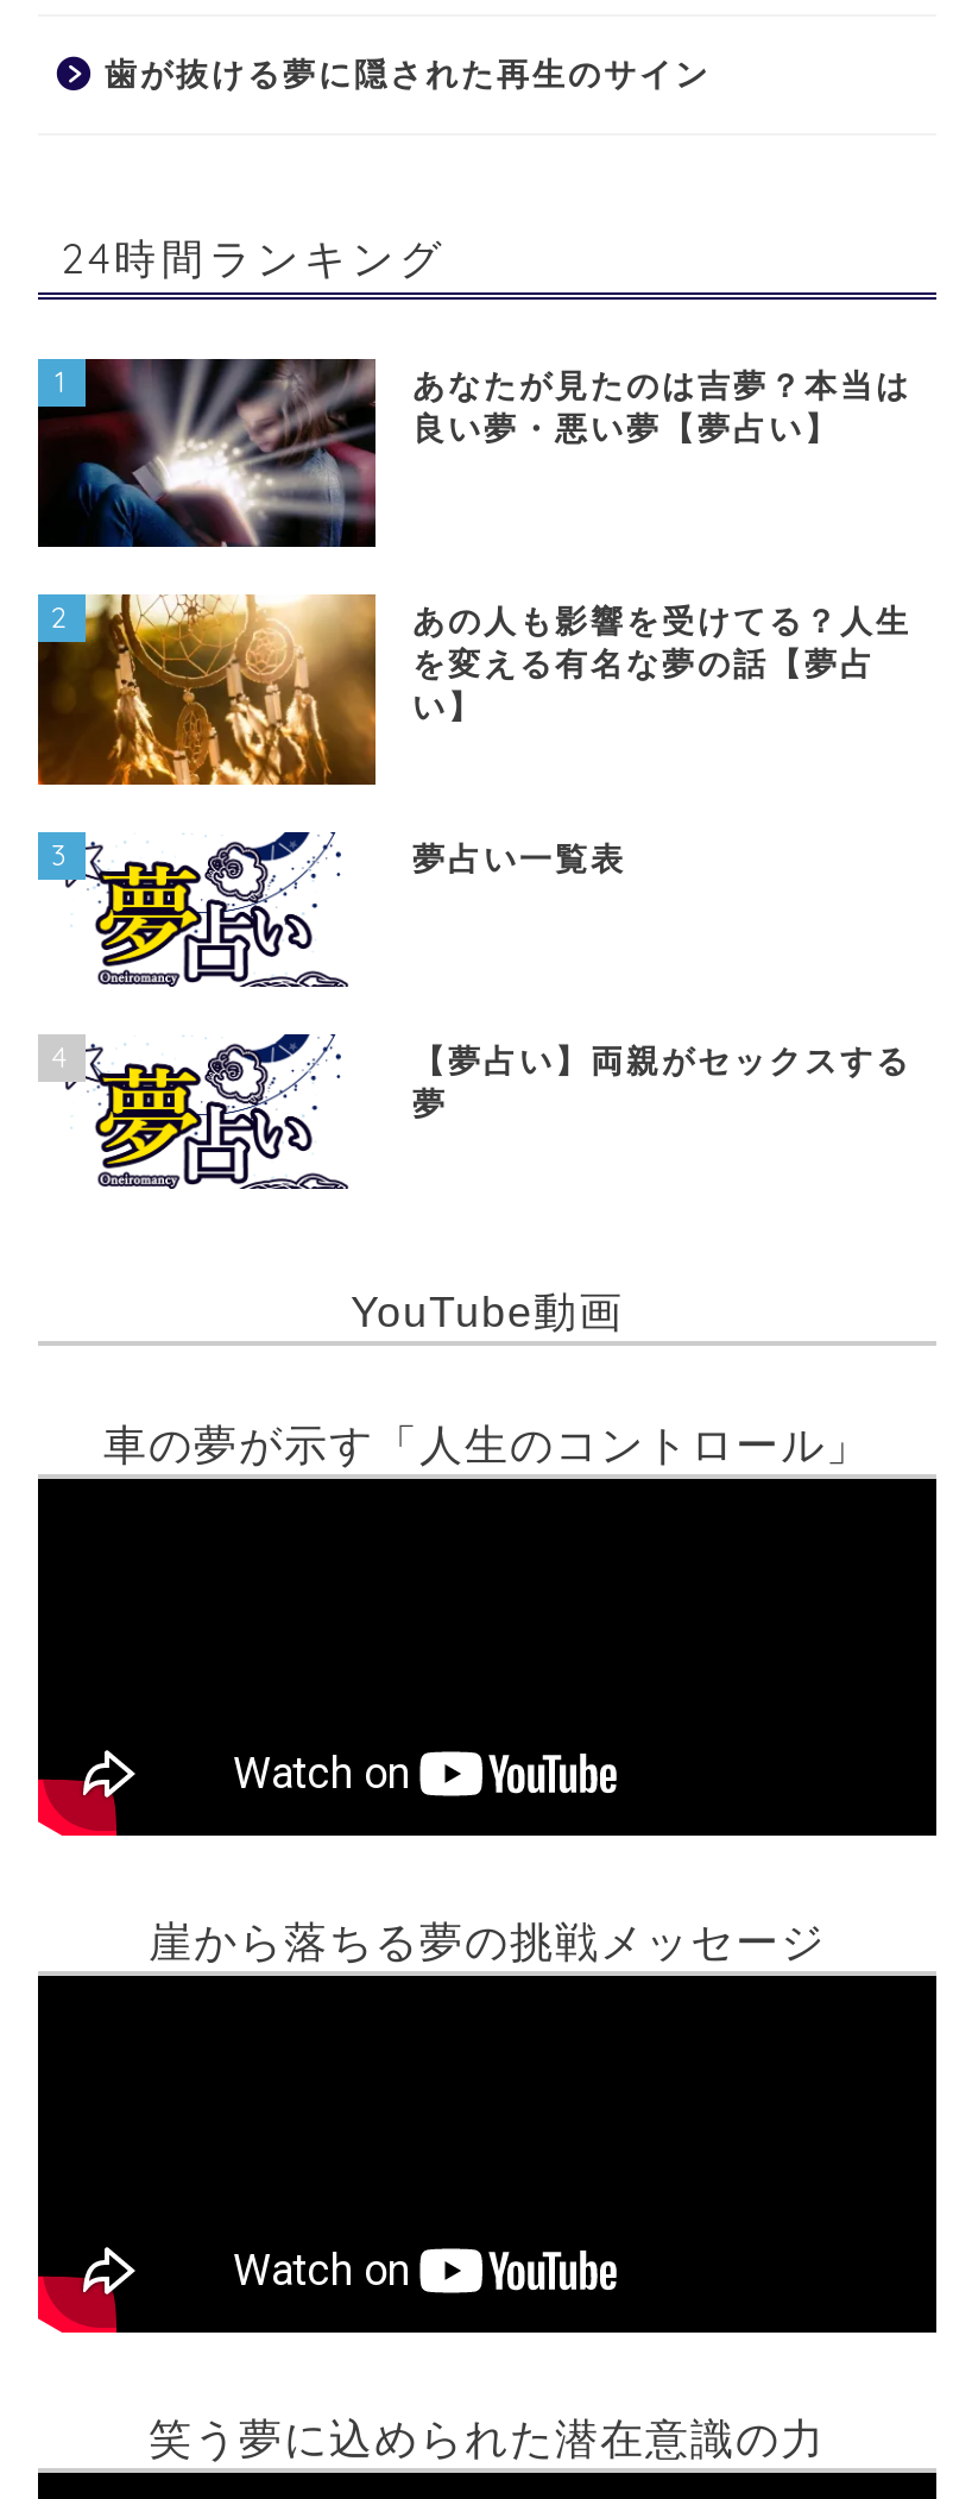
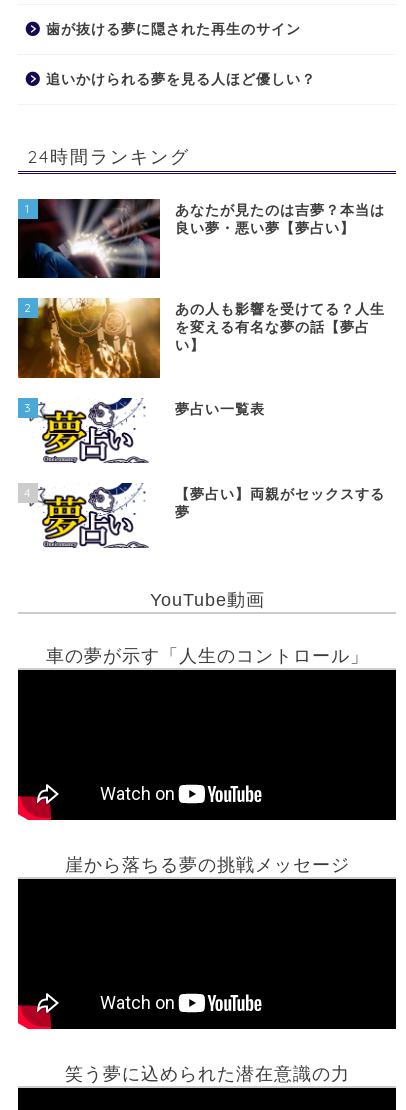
+ 追いかけられる夢を見る人ほど優しい？
